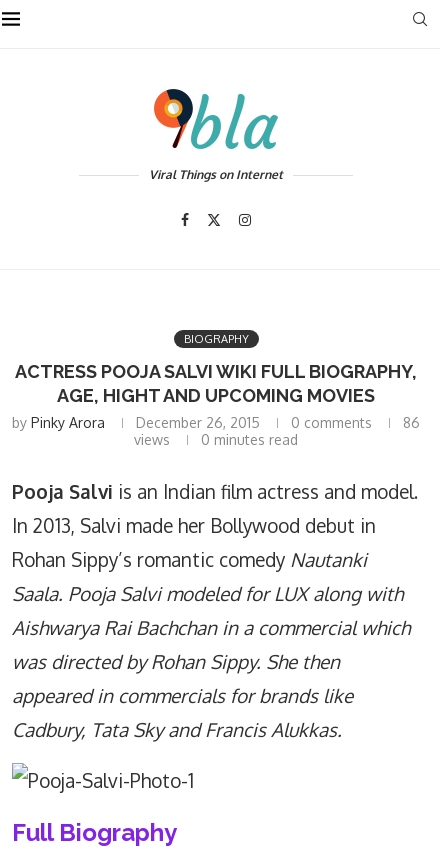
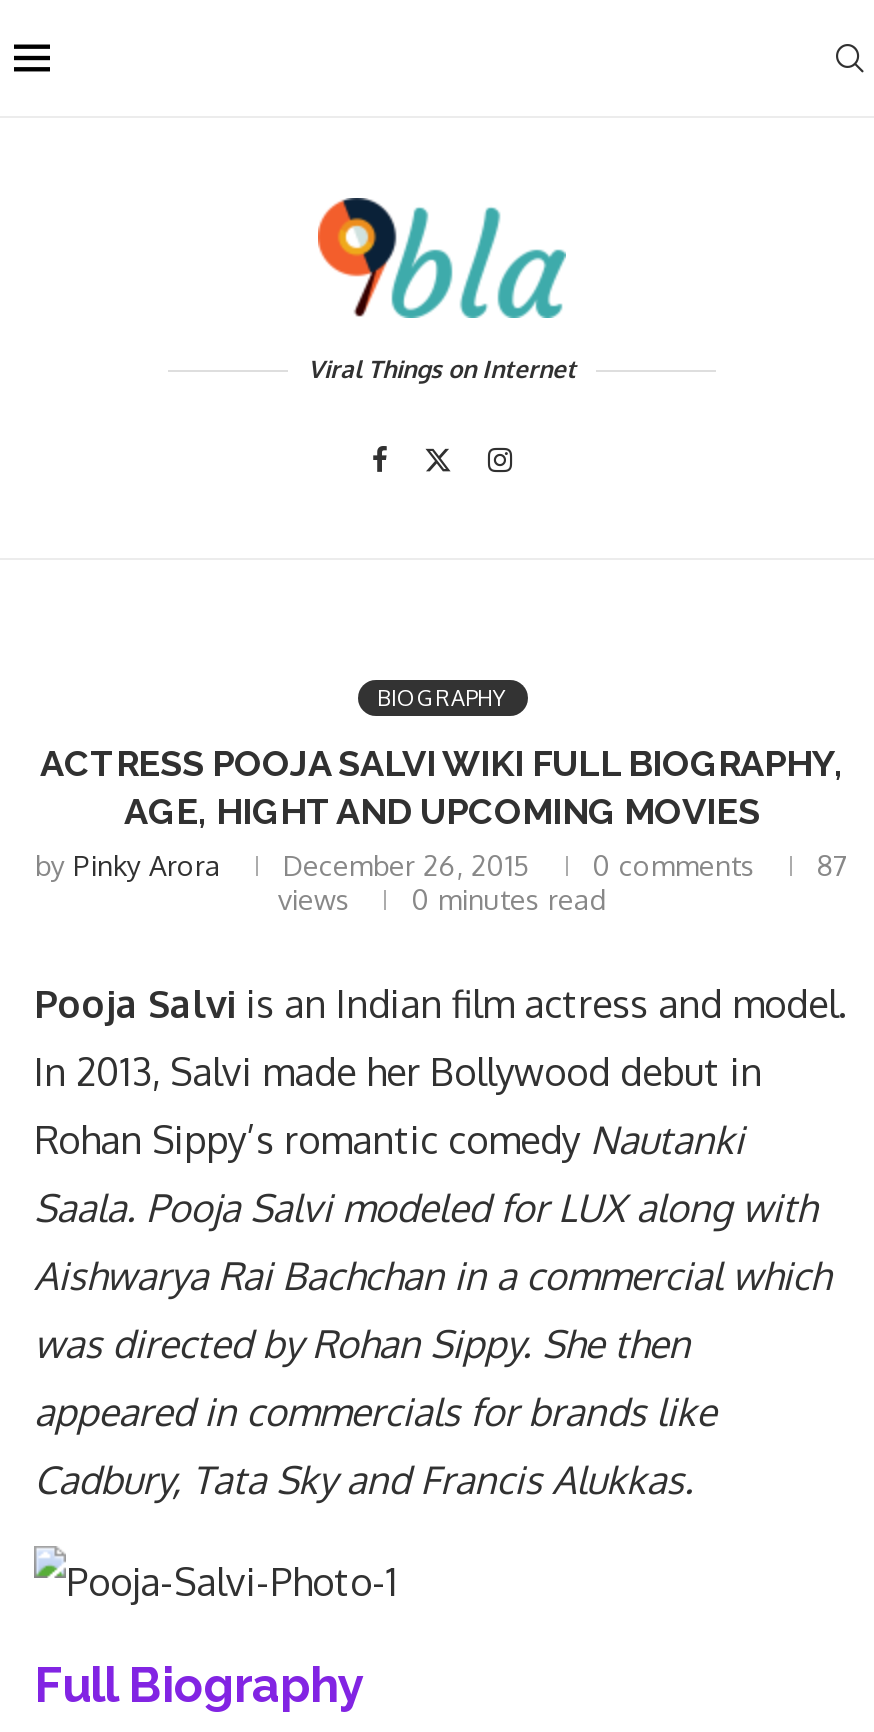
- by Pinky Arora December 26, 2015 0 comments 86
+ by Pinky Arora December 26, 2015 0 comments 87
